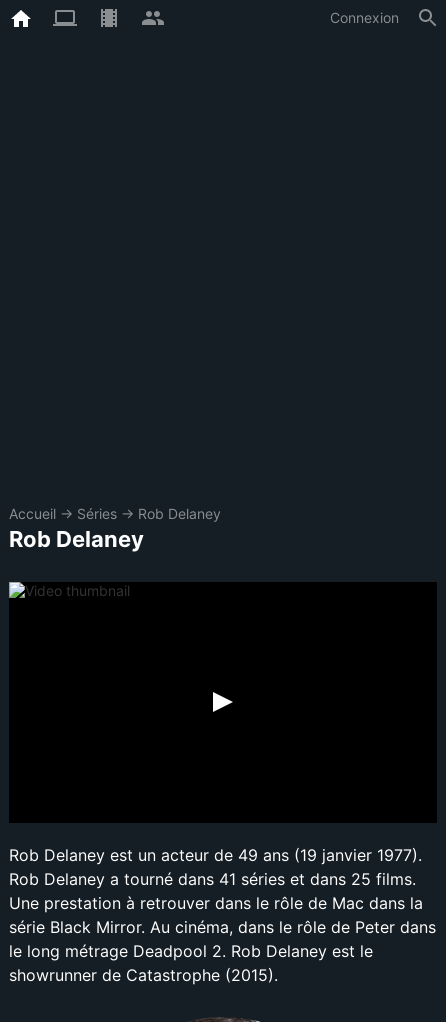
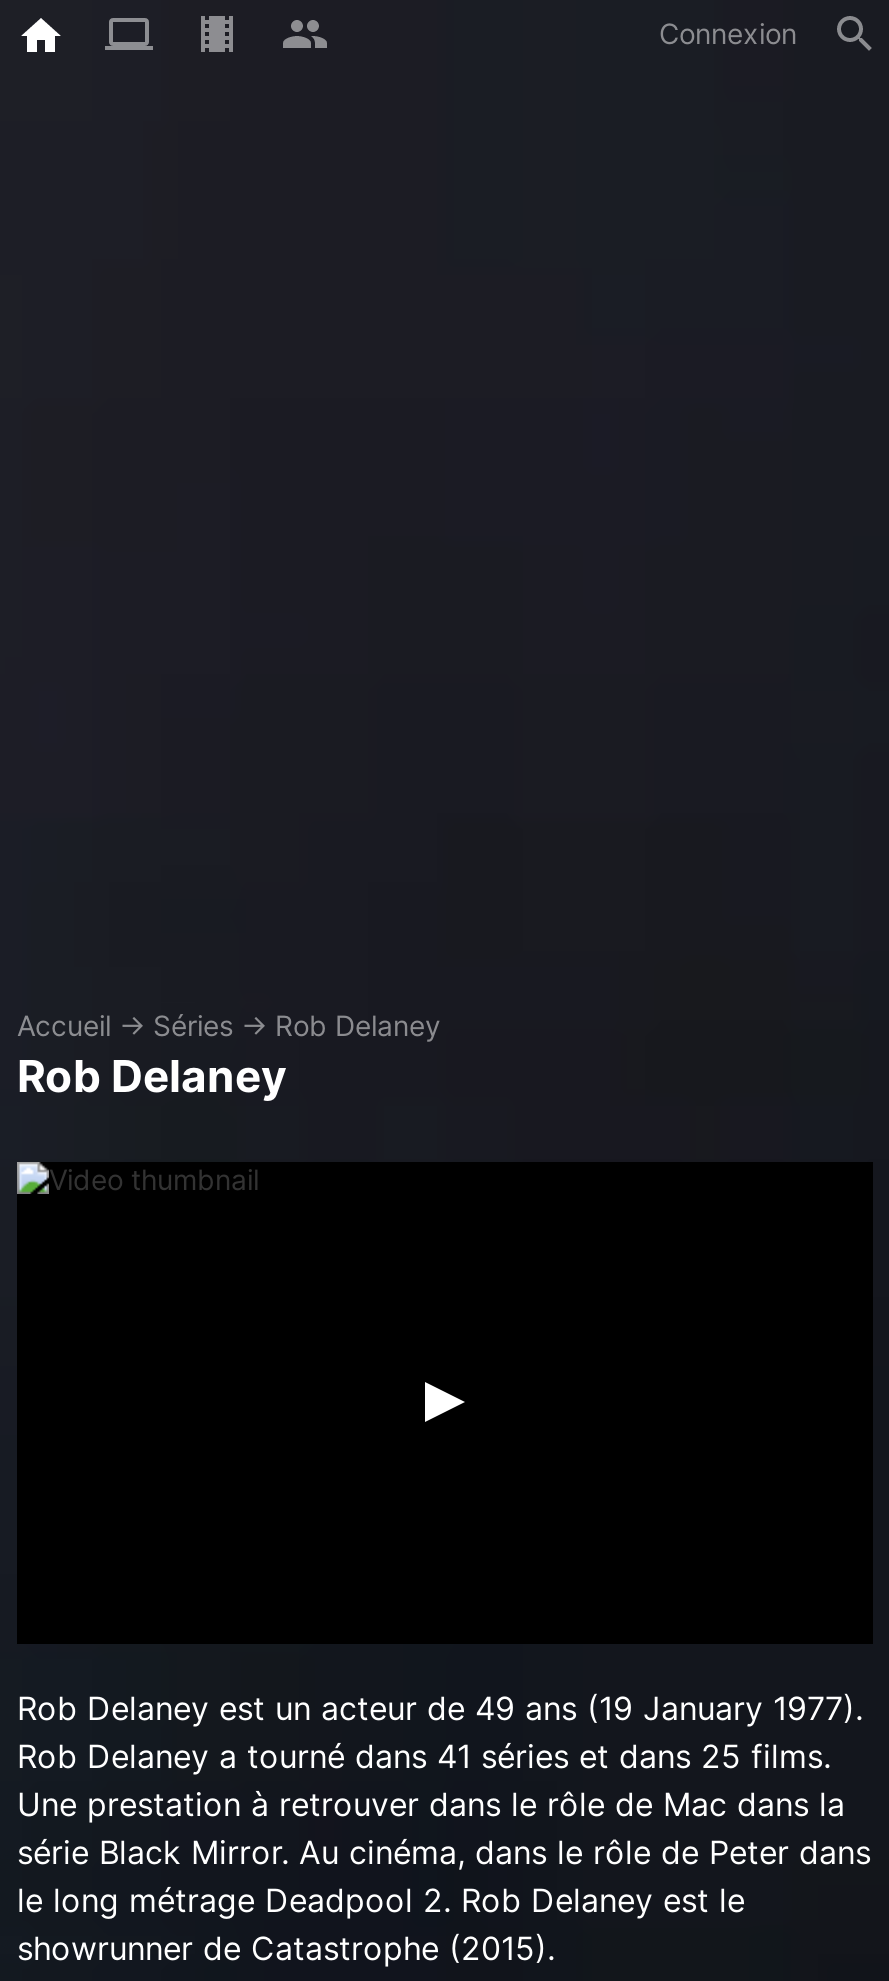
- Rob Delaney est un acteur de 49 ans (19 janvier 1977).
+ Rob Delaney est un acteur de 49 ans (19 January 1977).
